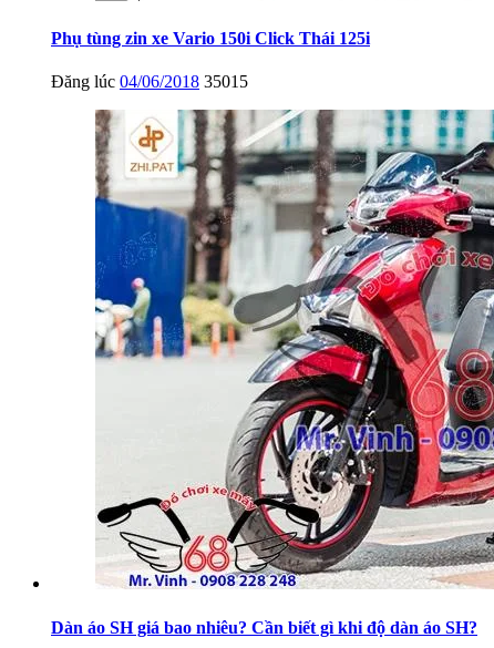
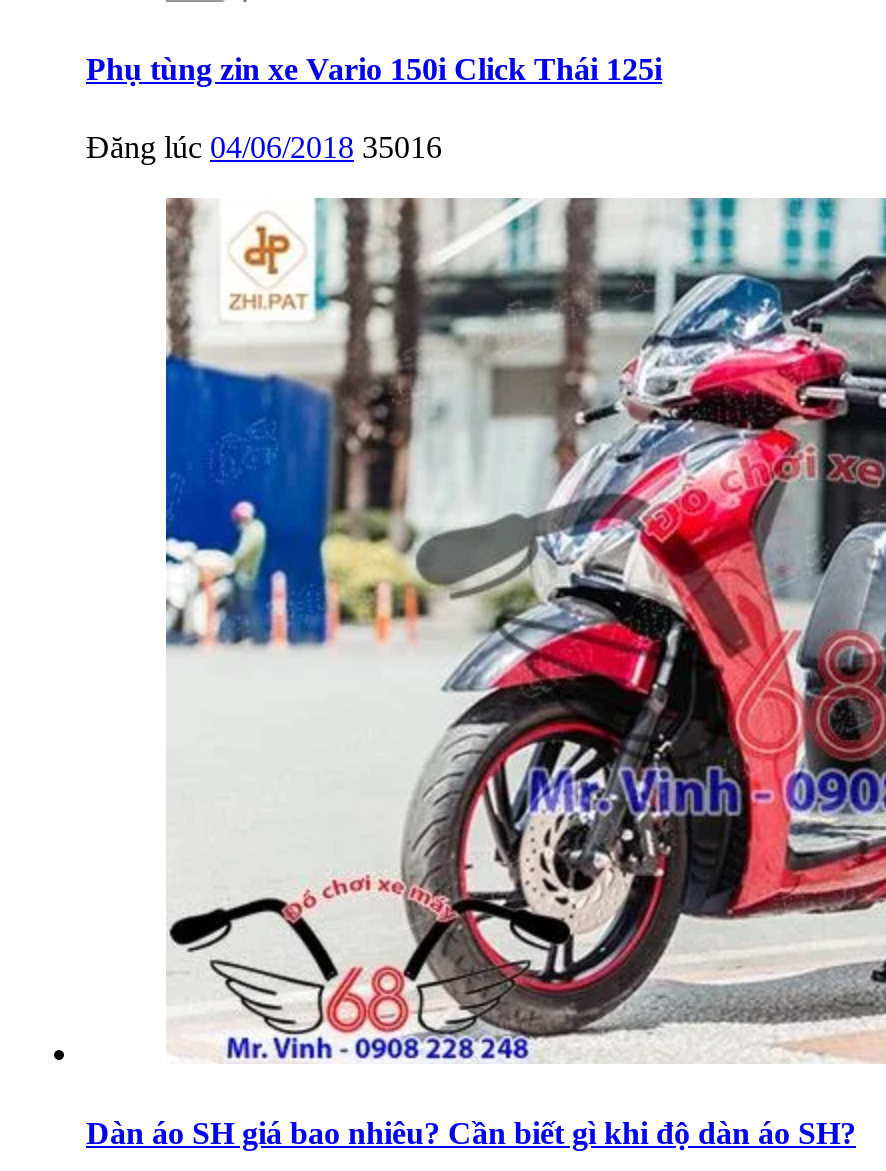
- Đăng lúc 04/06/2018 35015
+ Đăng lúc 04/06/2018 35016
